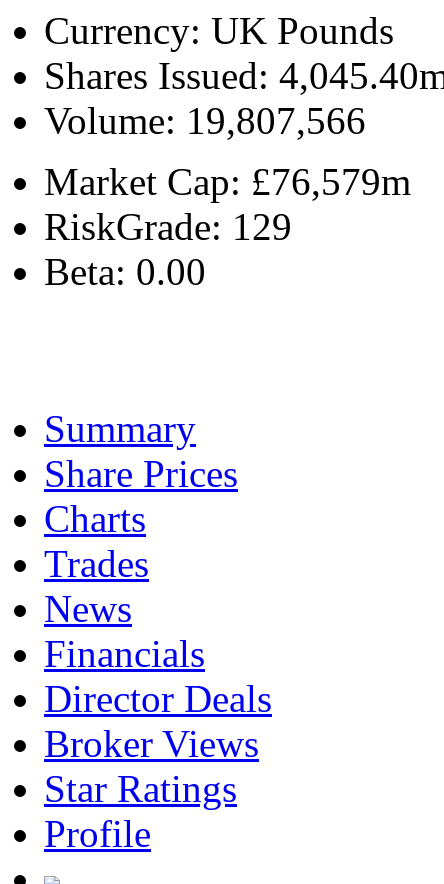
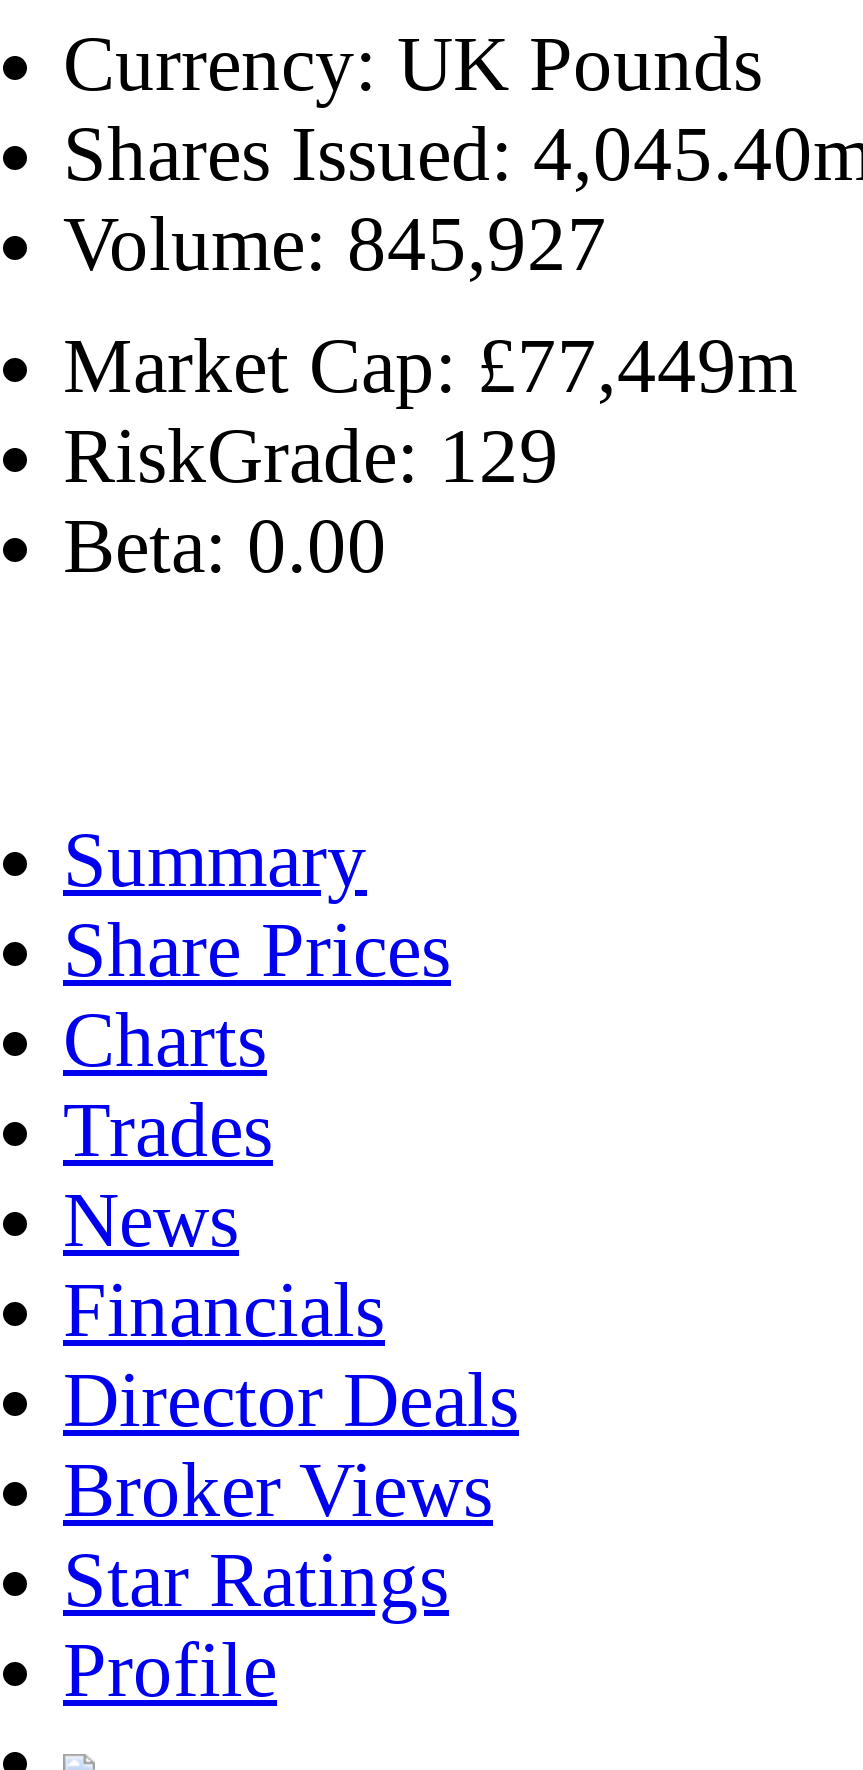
- Volume: 19,807,566
+ Volume: 845,927

- Market Cap: £76,579m
+ Market Cap: £77,449m
